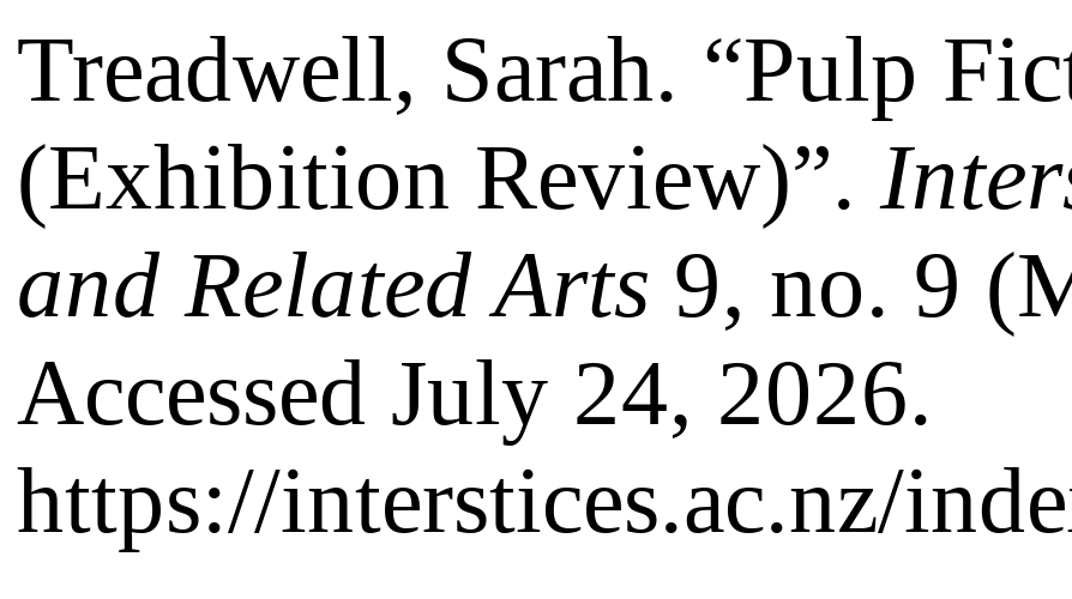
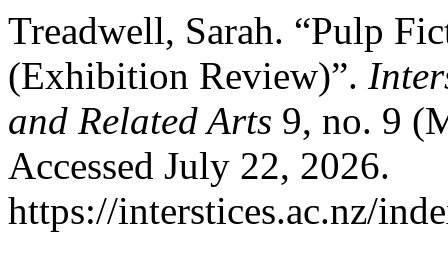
- Accessed July 24, 2026.
+ Accessed July 22, 2026.
